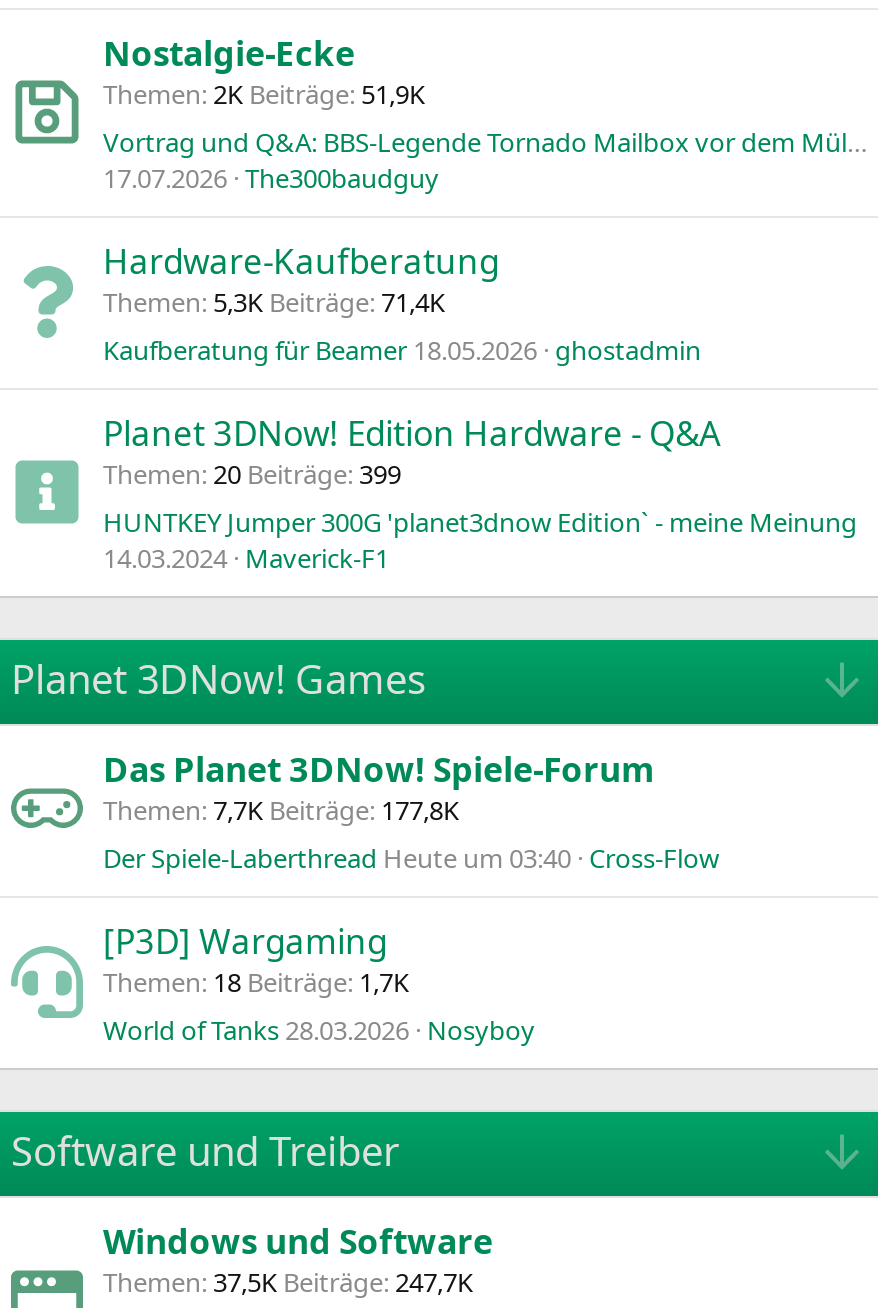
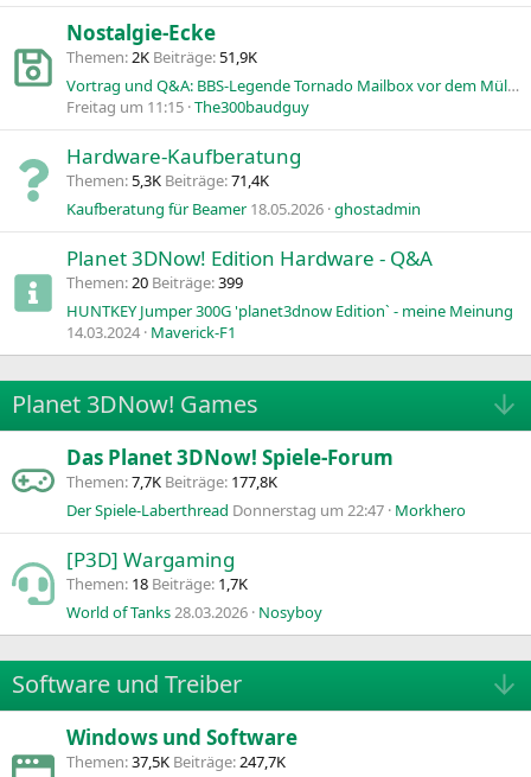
- 17.07.2026 The300baudguy
+ Freitag um 11:15 The300baudguy

- Der Spiele-Laberthread Heute um 03:40 Cross-Flow
+ Der Spiele-Laberthread Donnerstag um 22:47 Morkhero
